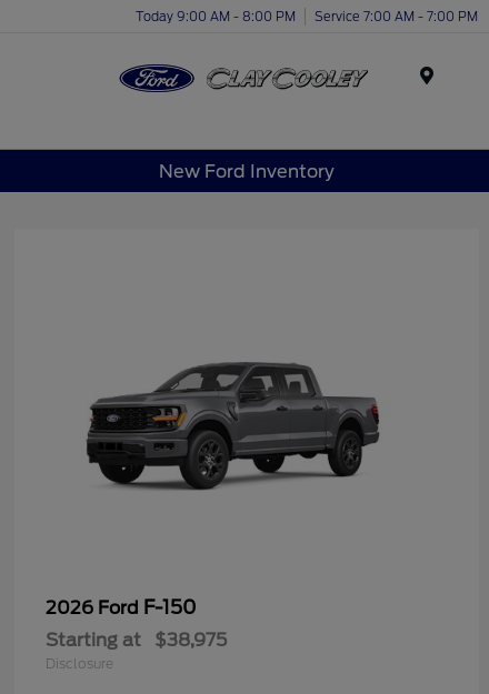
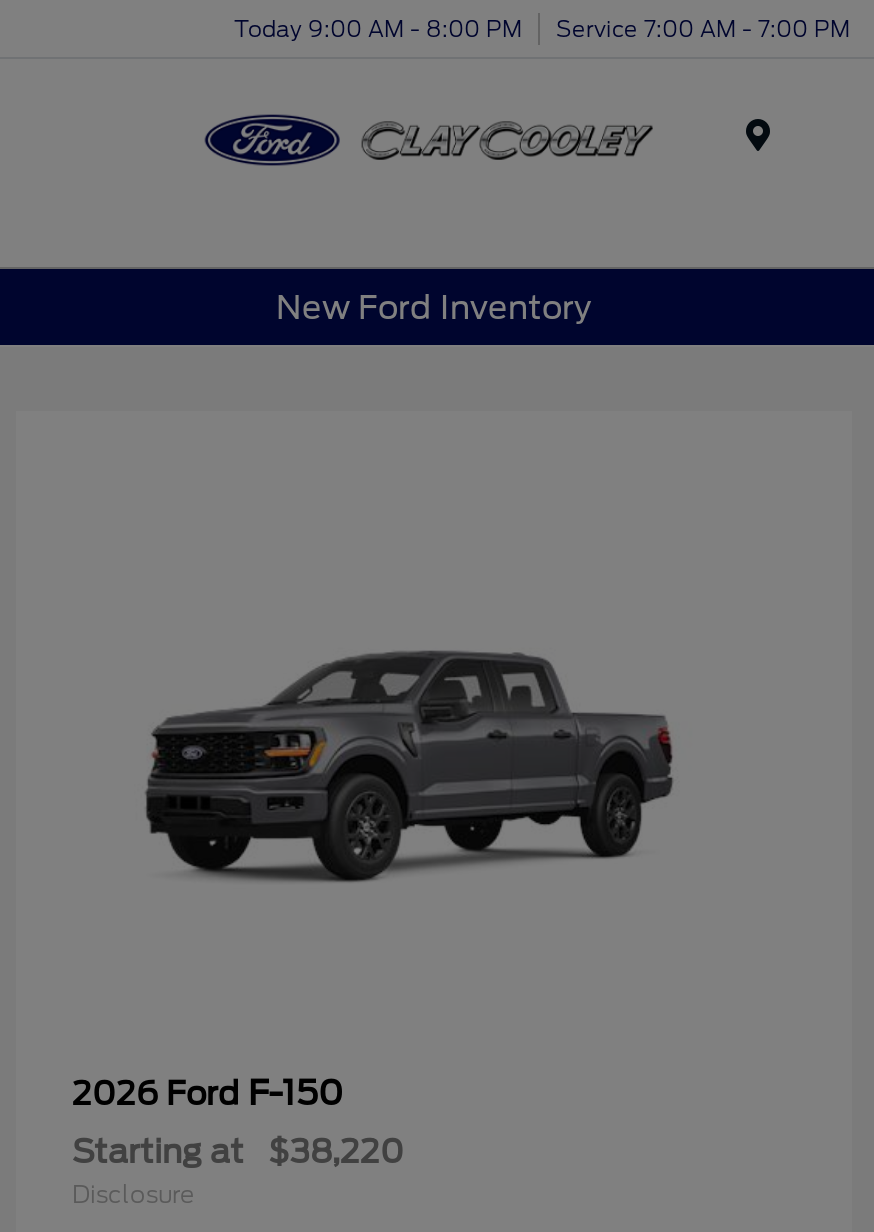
- Starting at $38,975
+ Starting at $38,220
